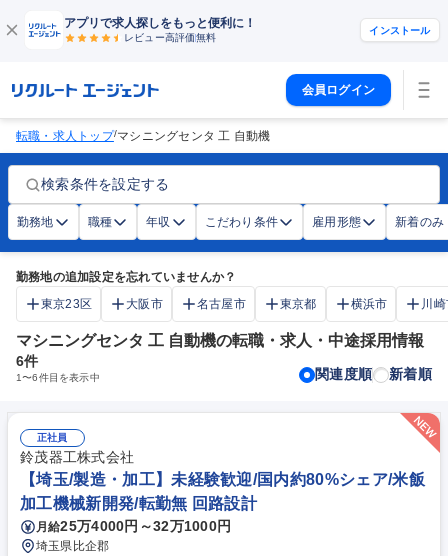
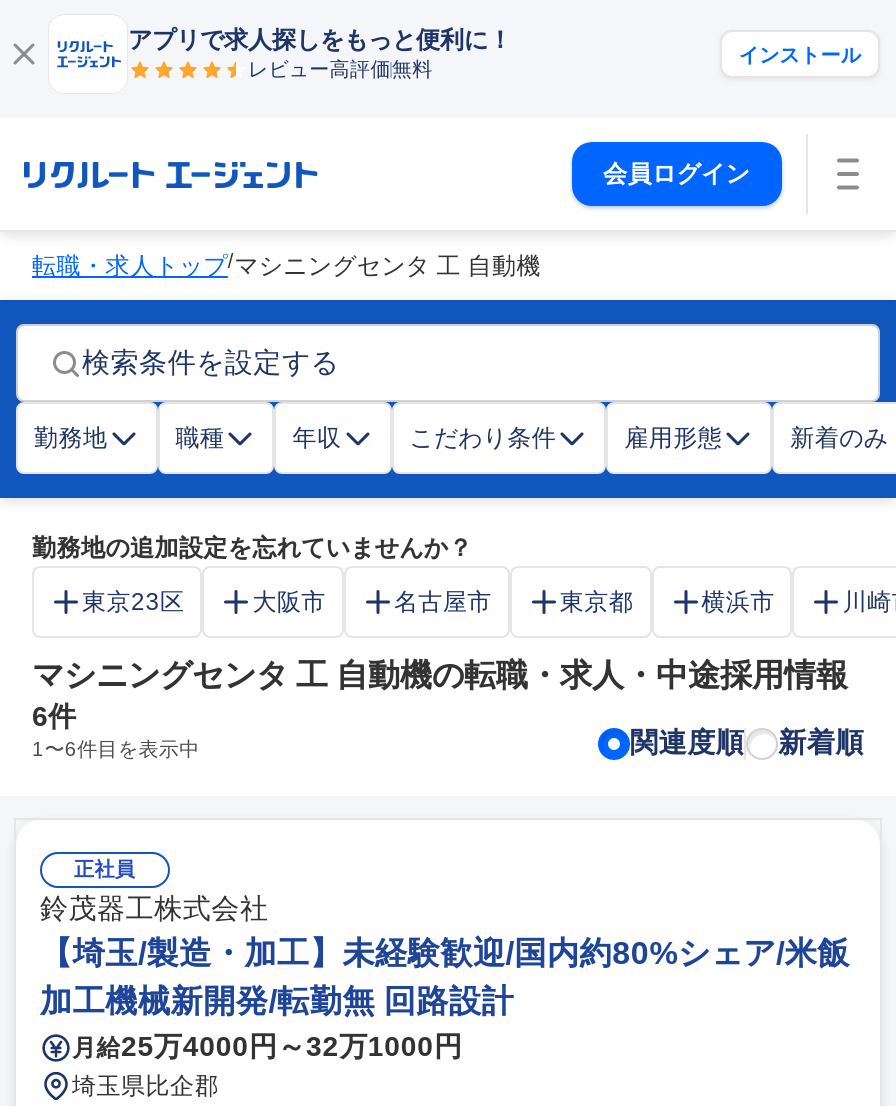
- [image]
